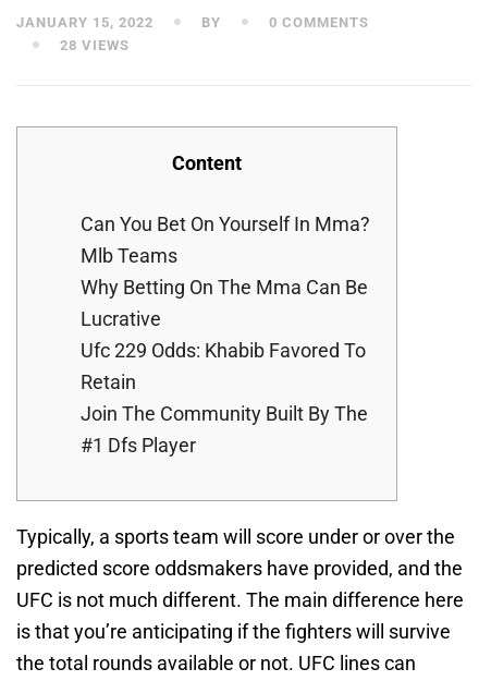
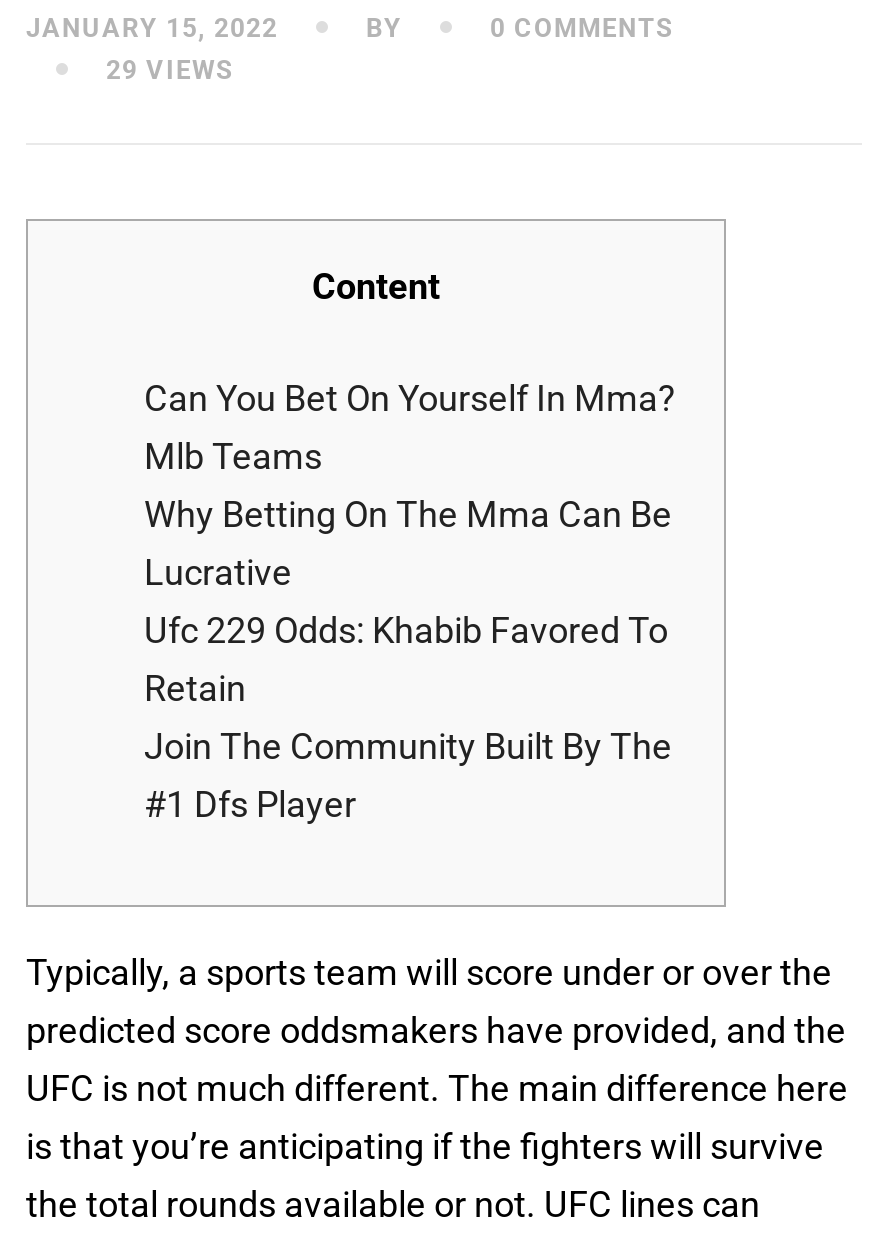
- 28 VIEWS
+ 29 VIEWS
